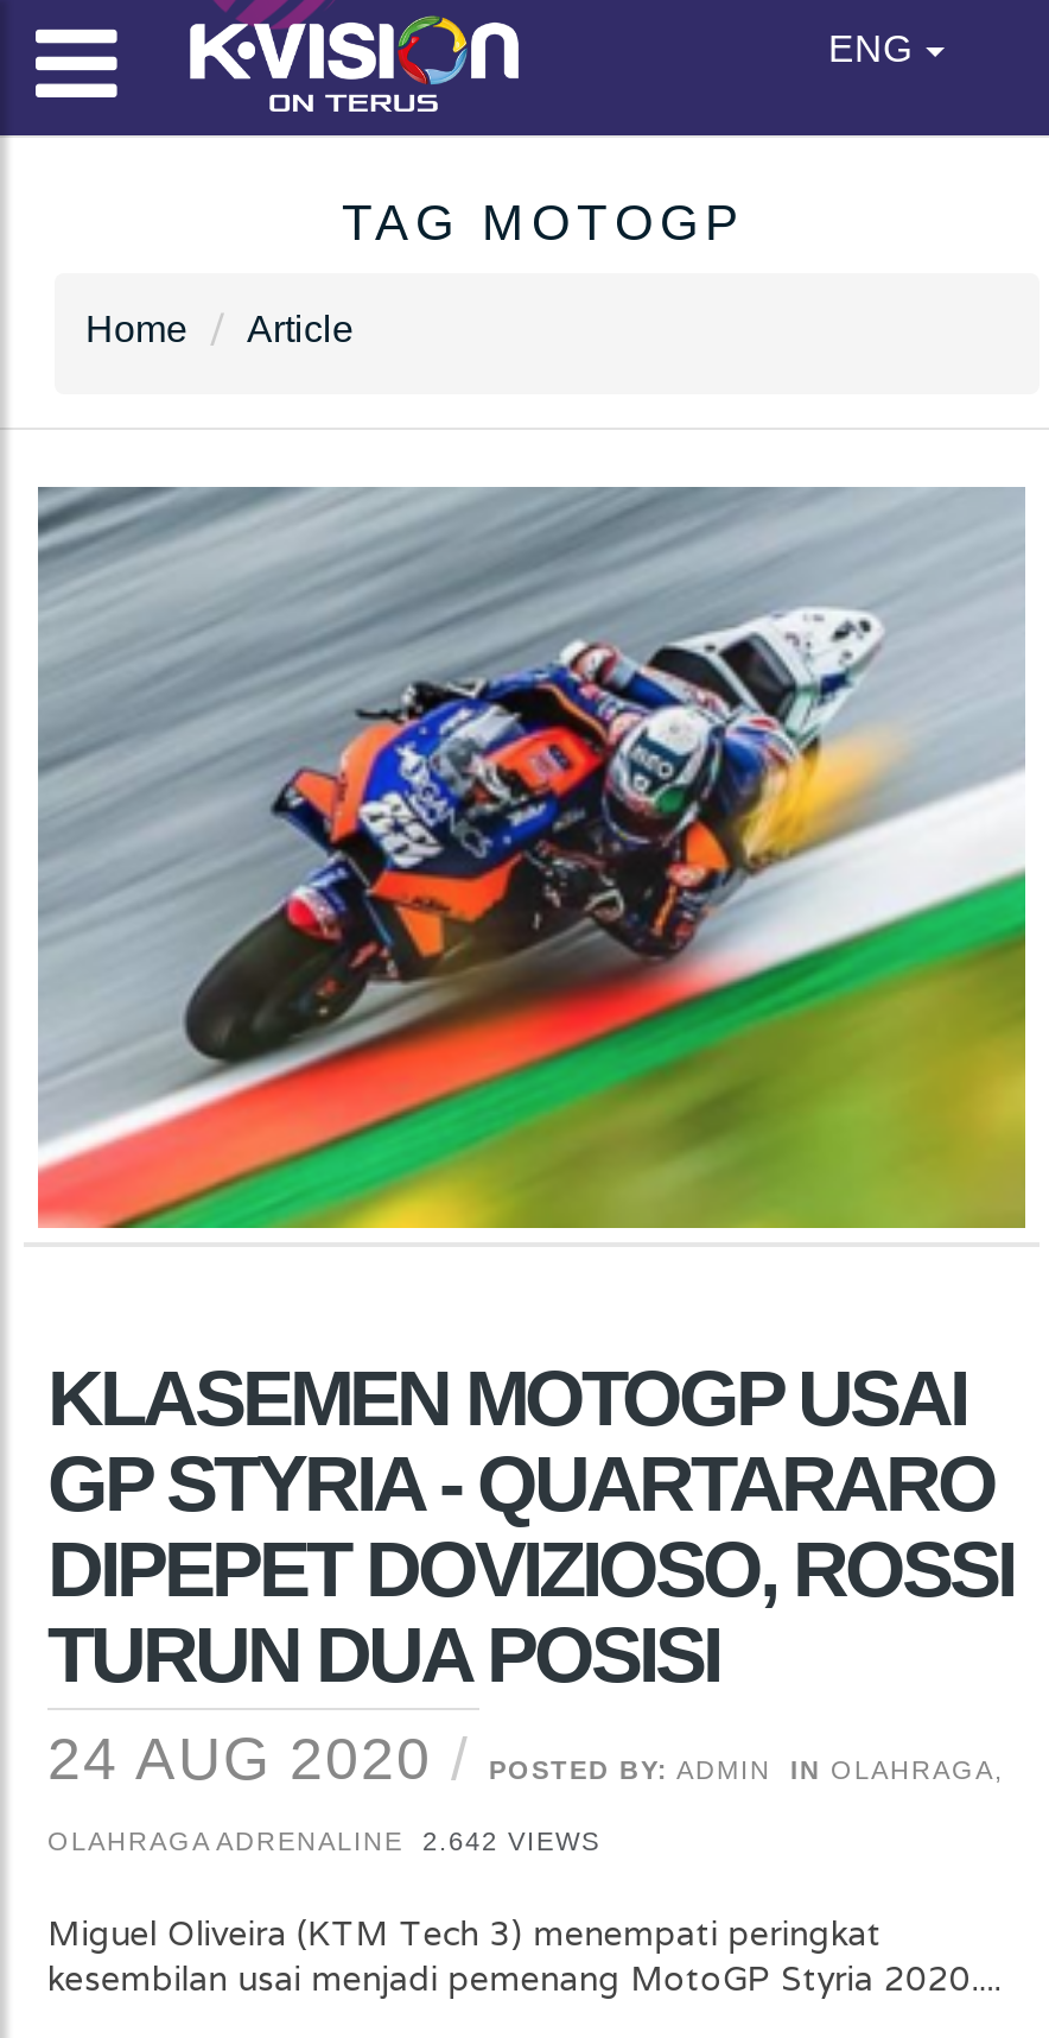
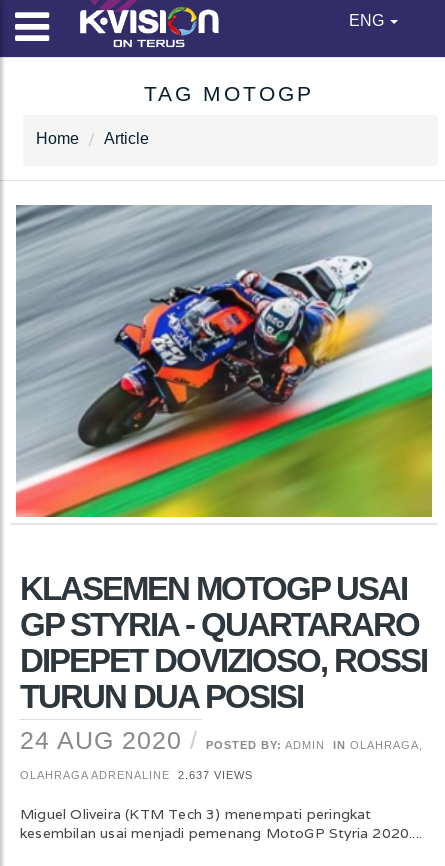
- OLAHRAGA ADRENALINE 2.642 VIEWS
+ OLAHRAGA ADRENALINE 2.637 VIEWS
